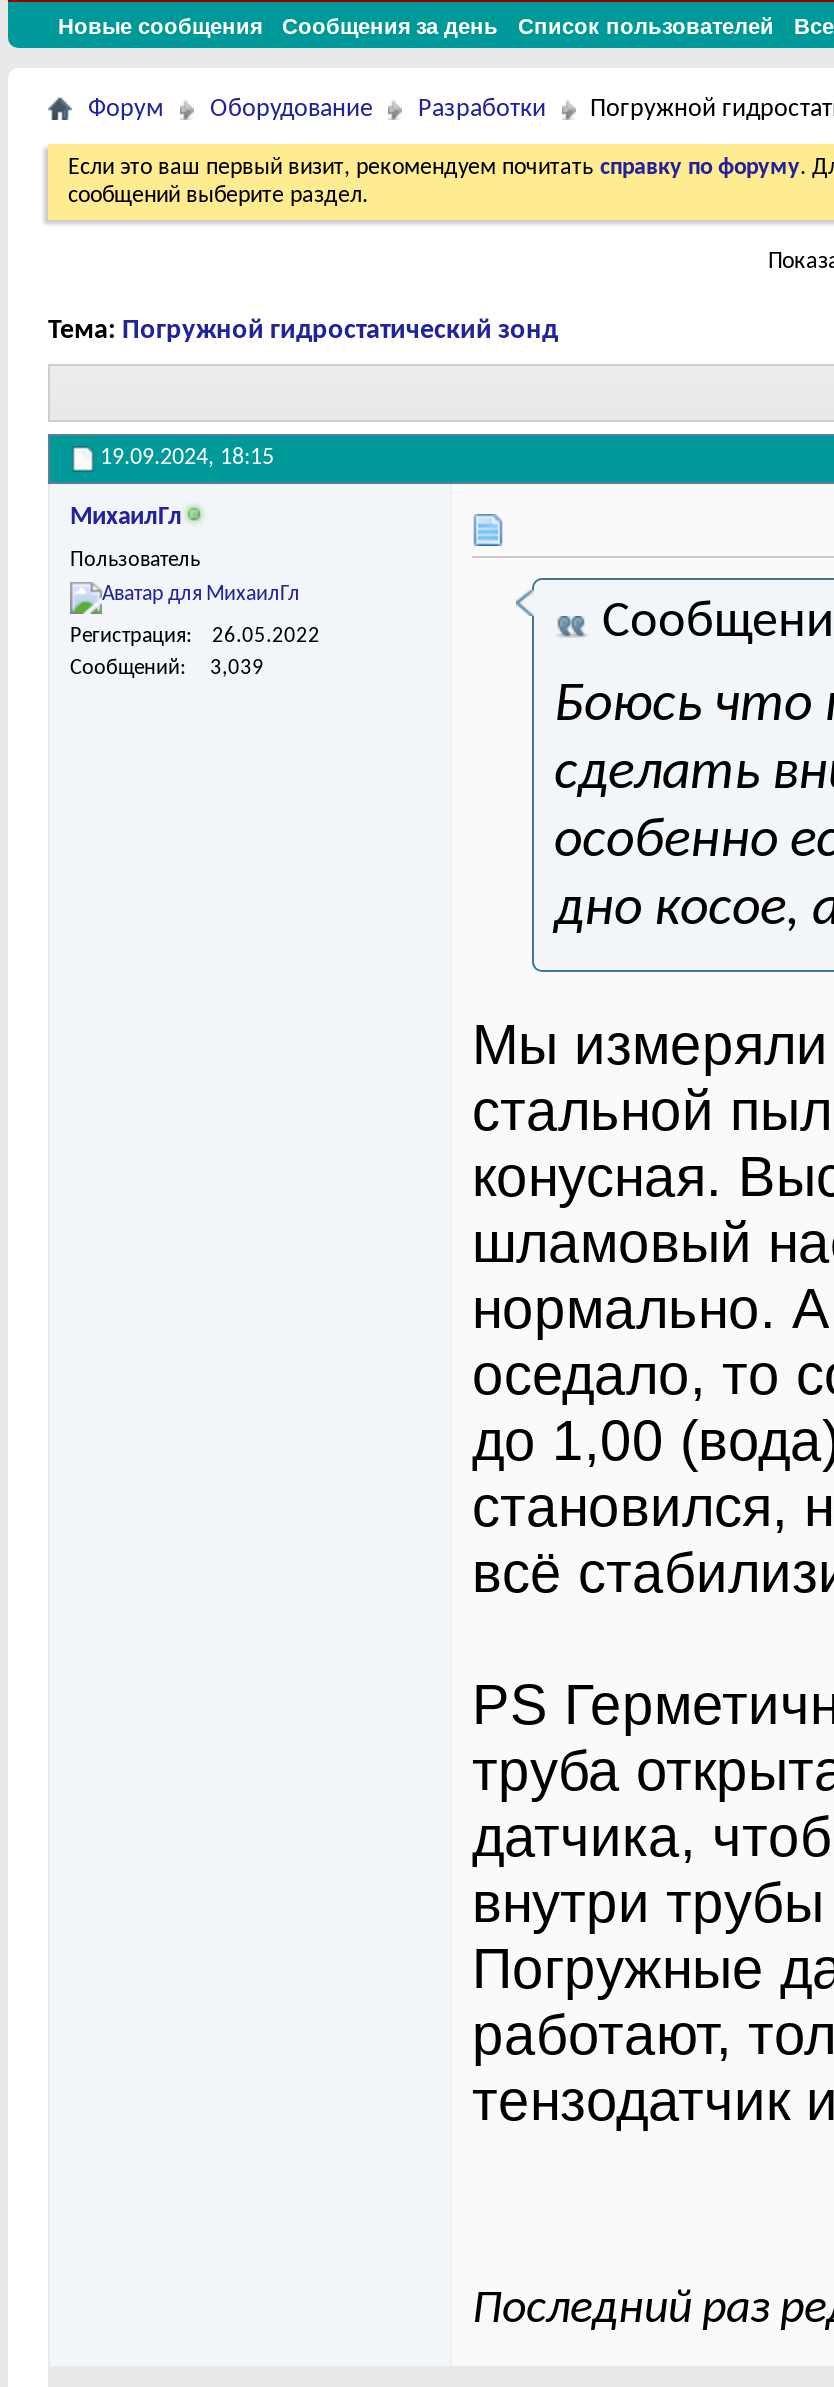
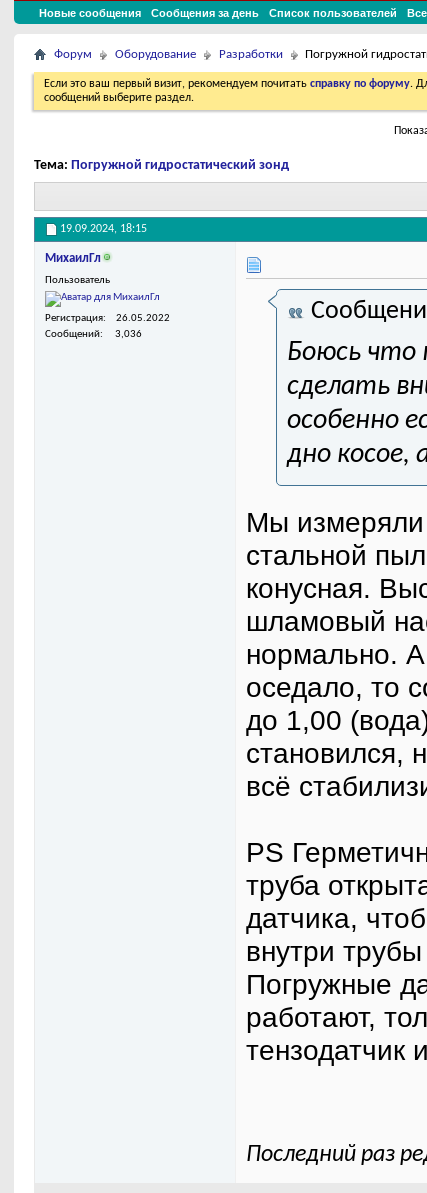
- Сообщений 3,039
+ Сообщений 3,036
